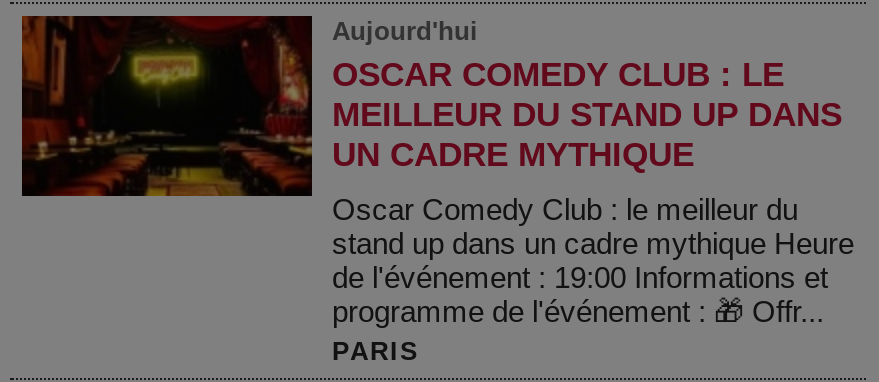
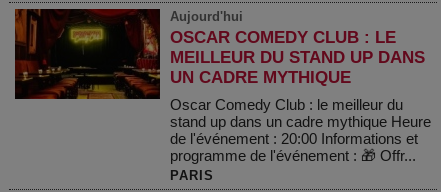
- de l'événement : 19:00 Informations et
+ de l'événement : 20:00 Informations et
